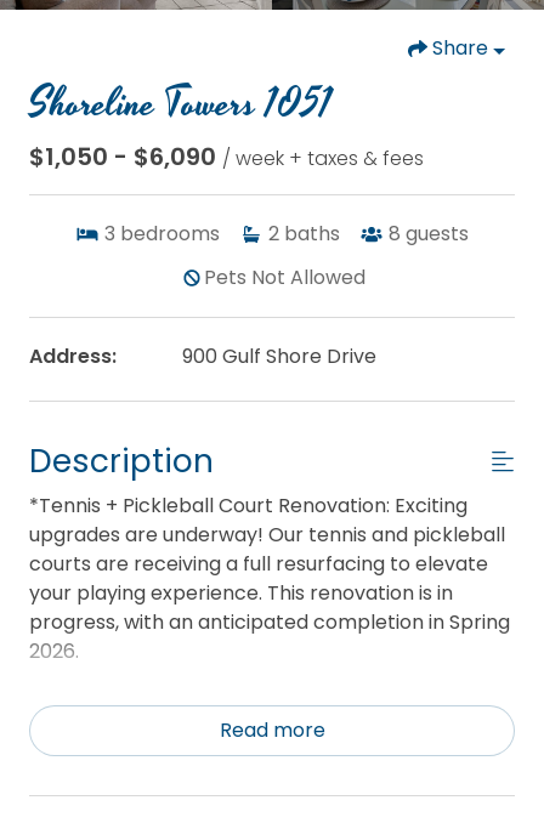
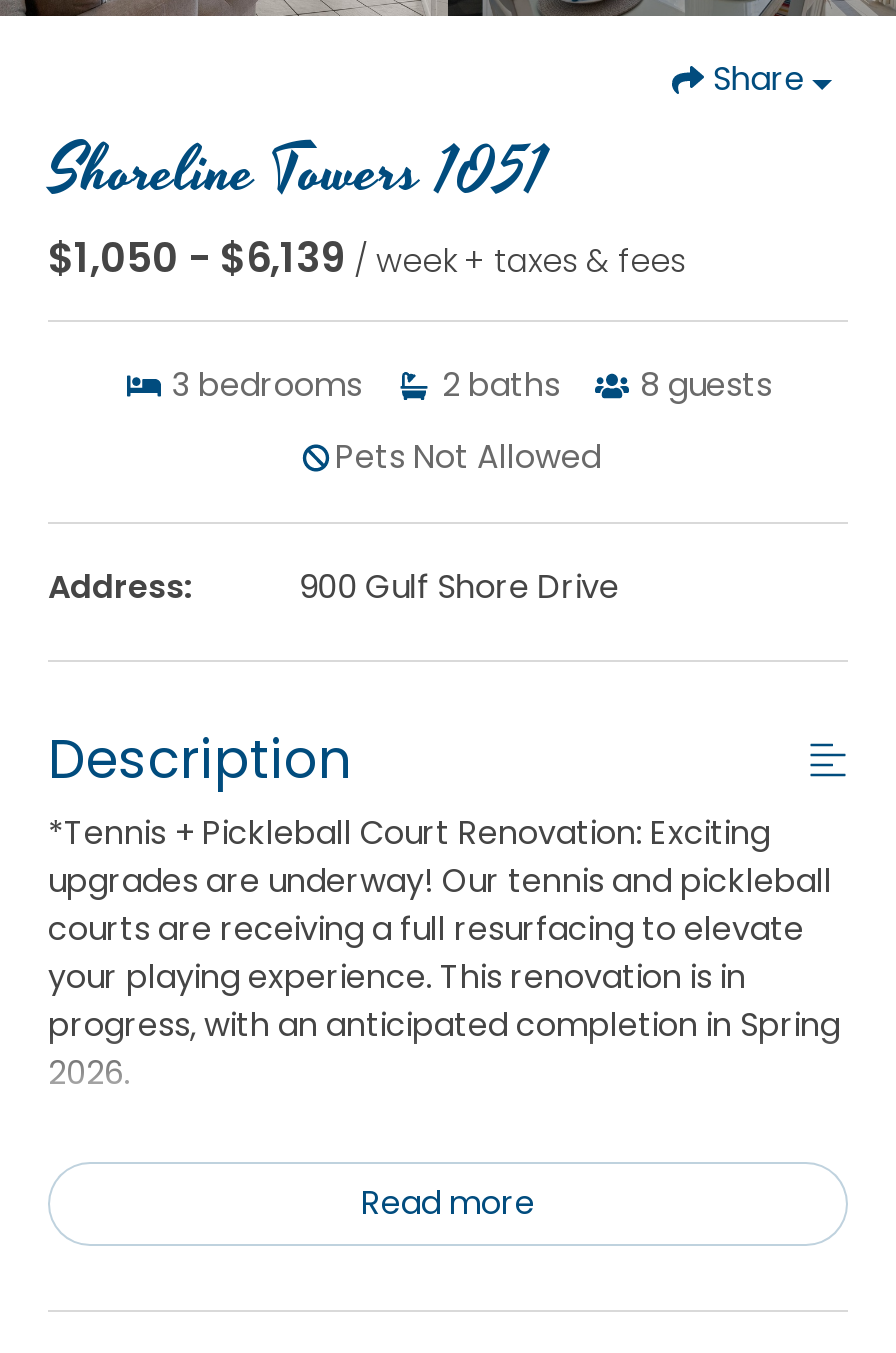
- $1,050 - $6,090 / week + taxes & fees
+ $1,050 - $6,139 / week + taxes & fees
